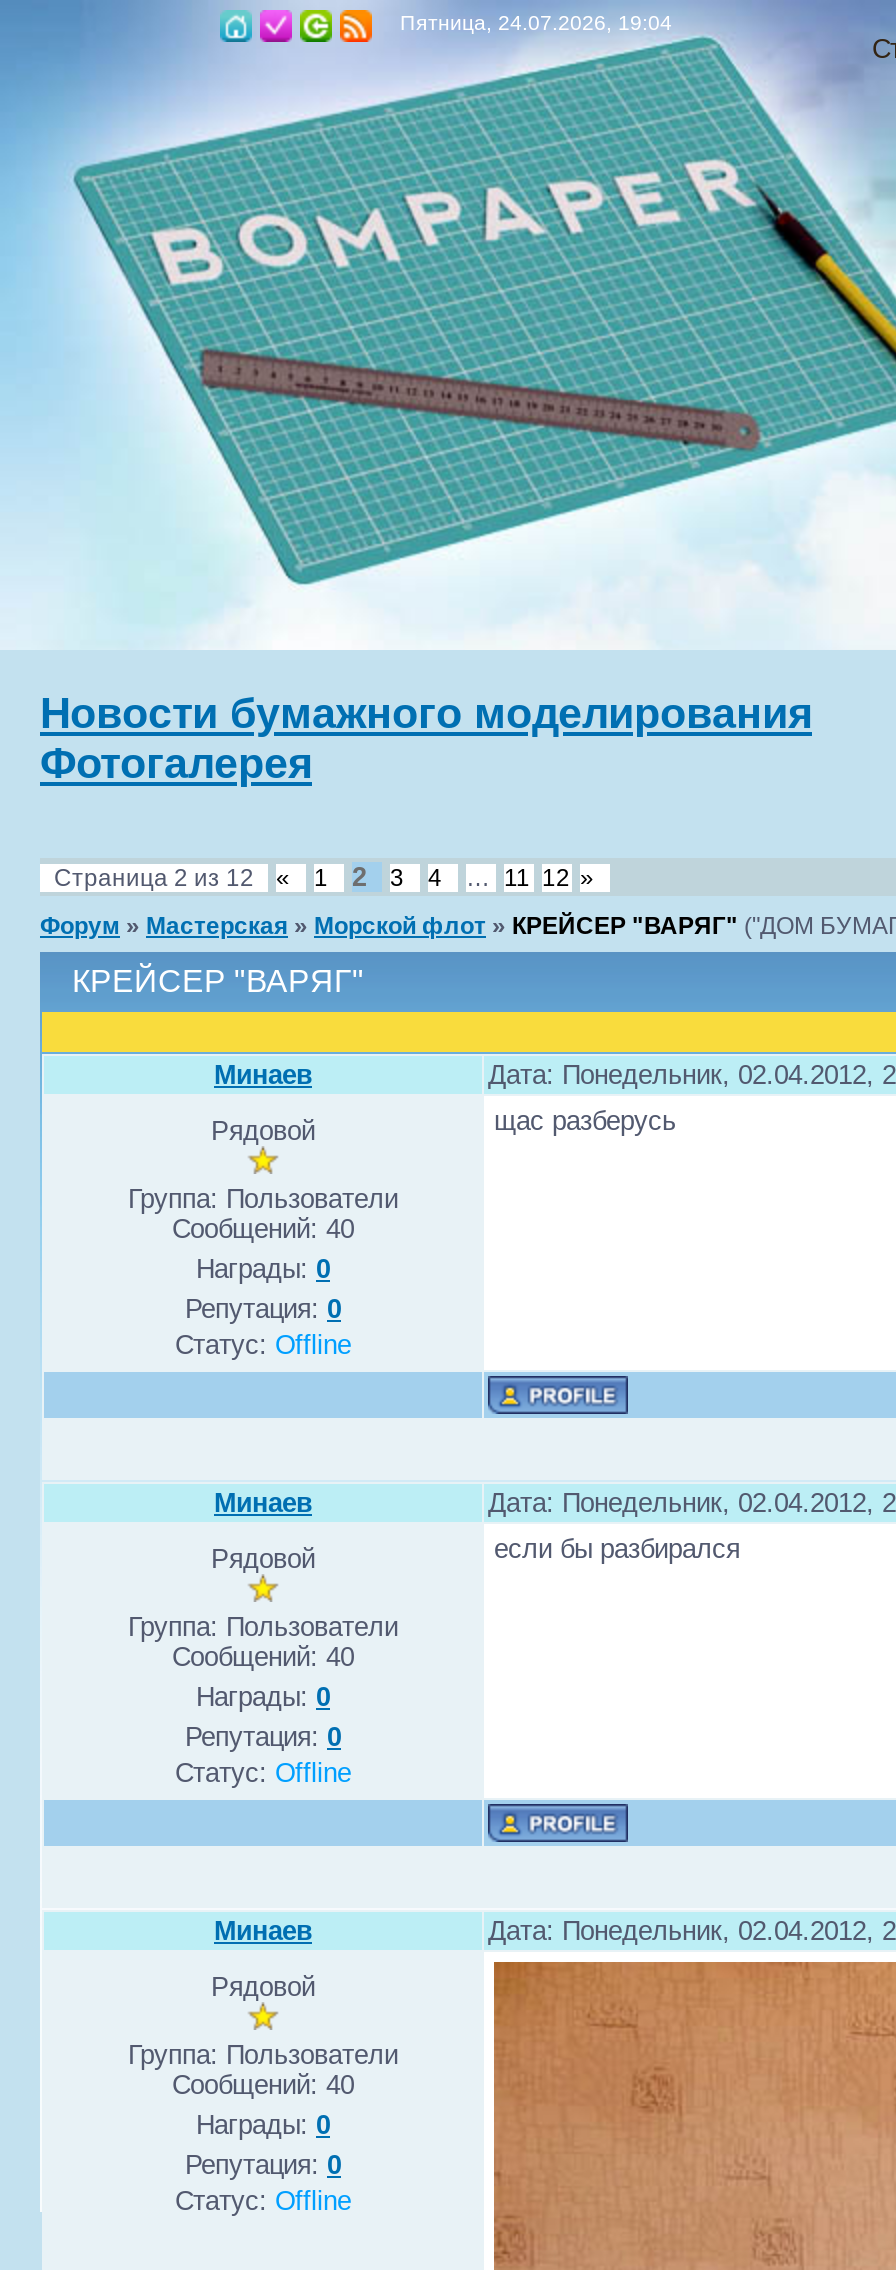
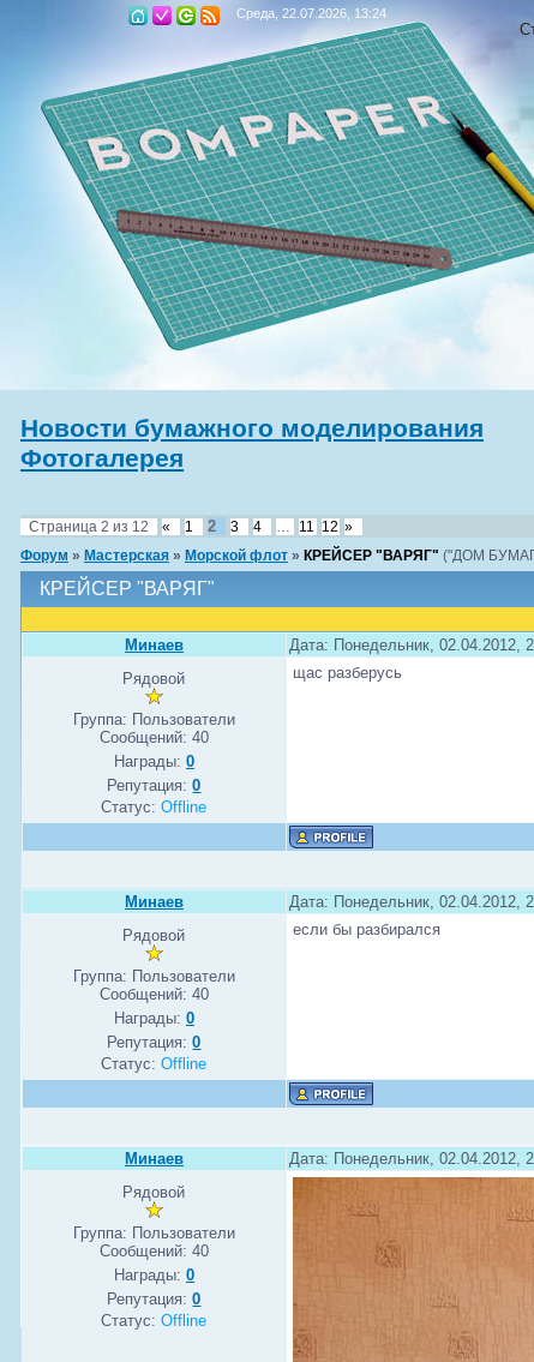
- Пятница, 24.07.2026, 19:04
+ Среда, 22.07.2026, 13:24
